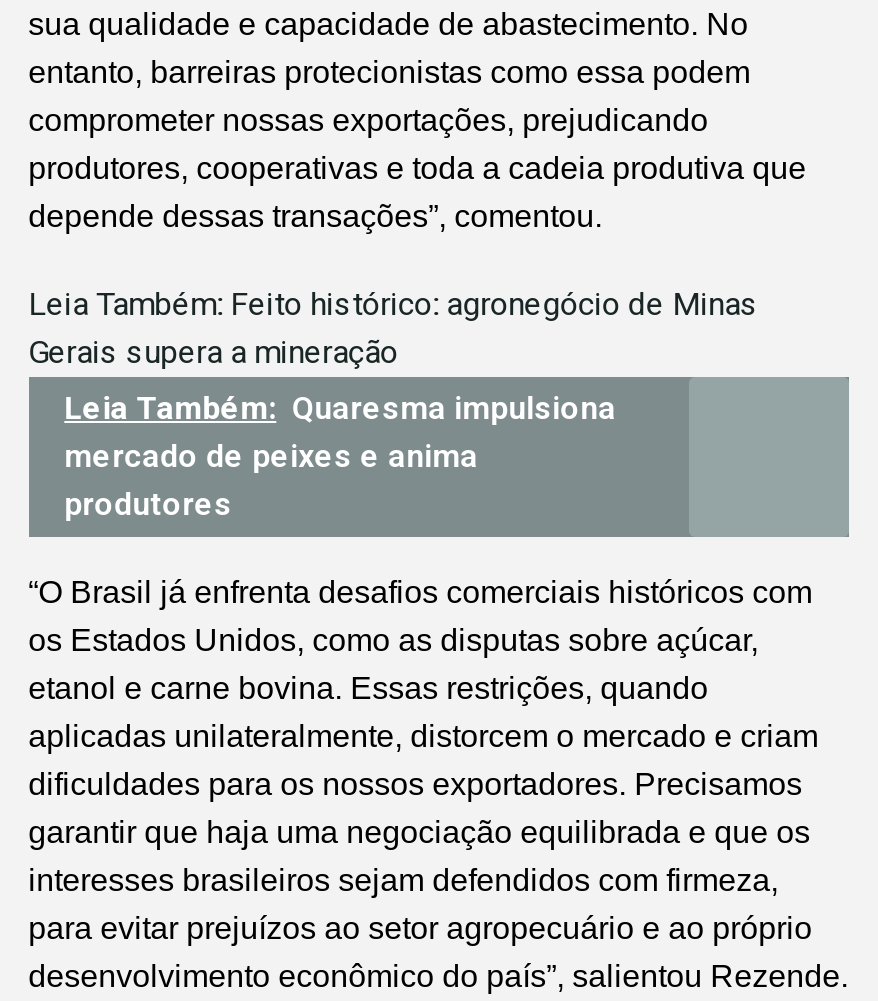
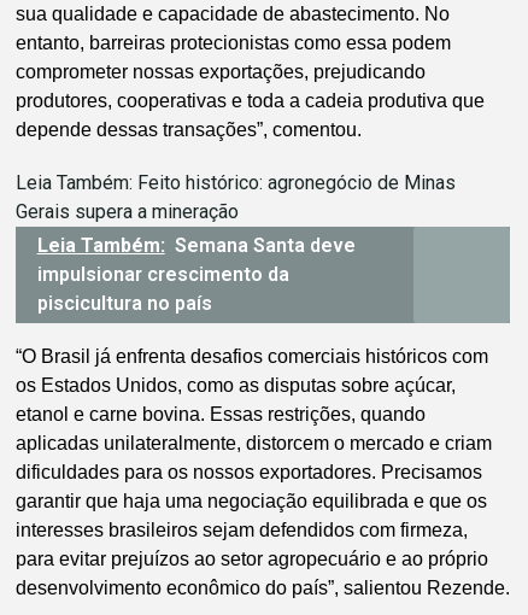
- Leia Também: Quaresma impulsiona
- mercado de peixes e anima
- produtores
+ Leia Também: Semana Santa deve
+ impulsionar crescimento da
+ piscicultura no país
